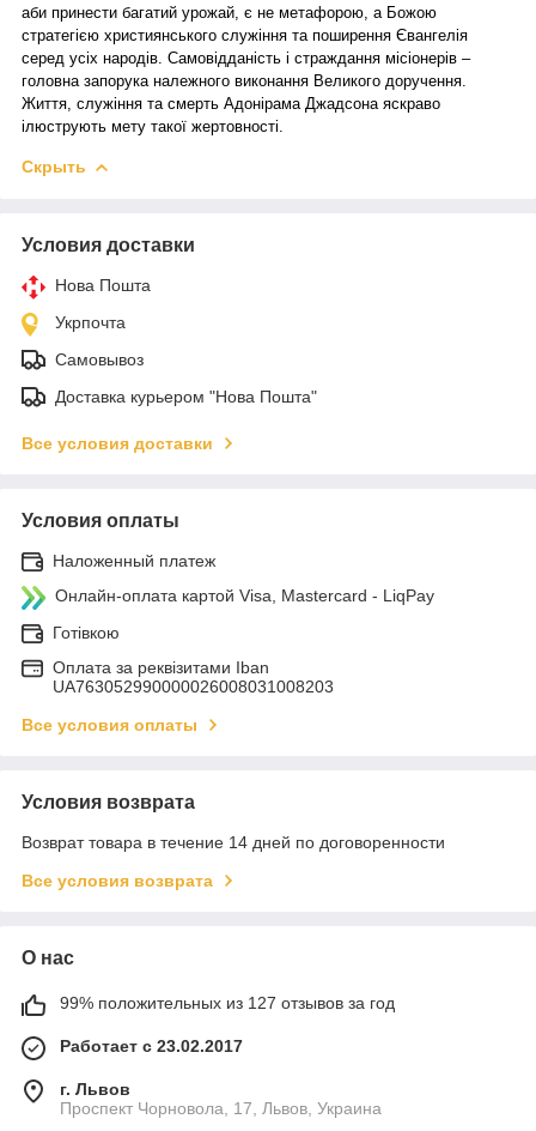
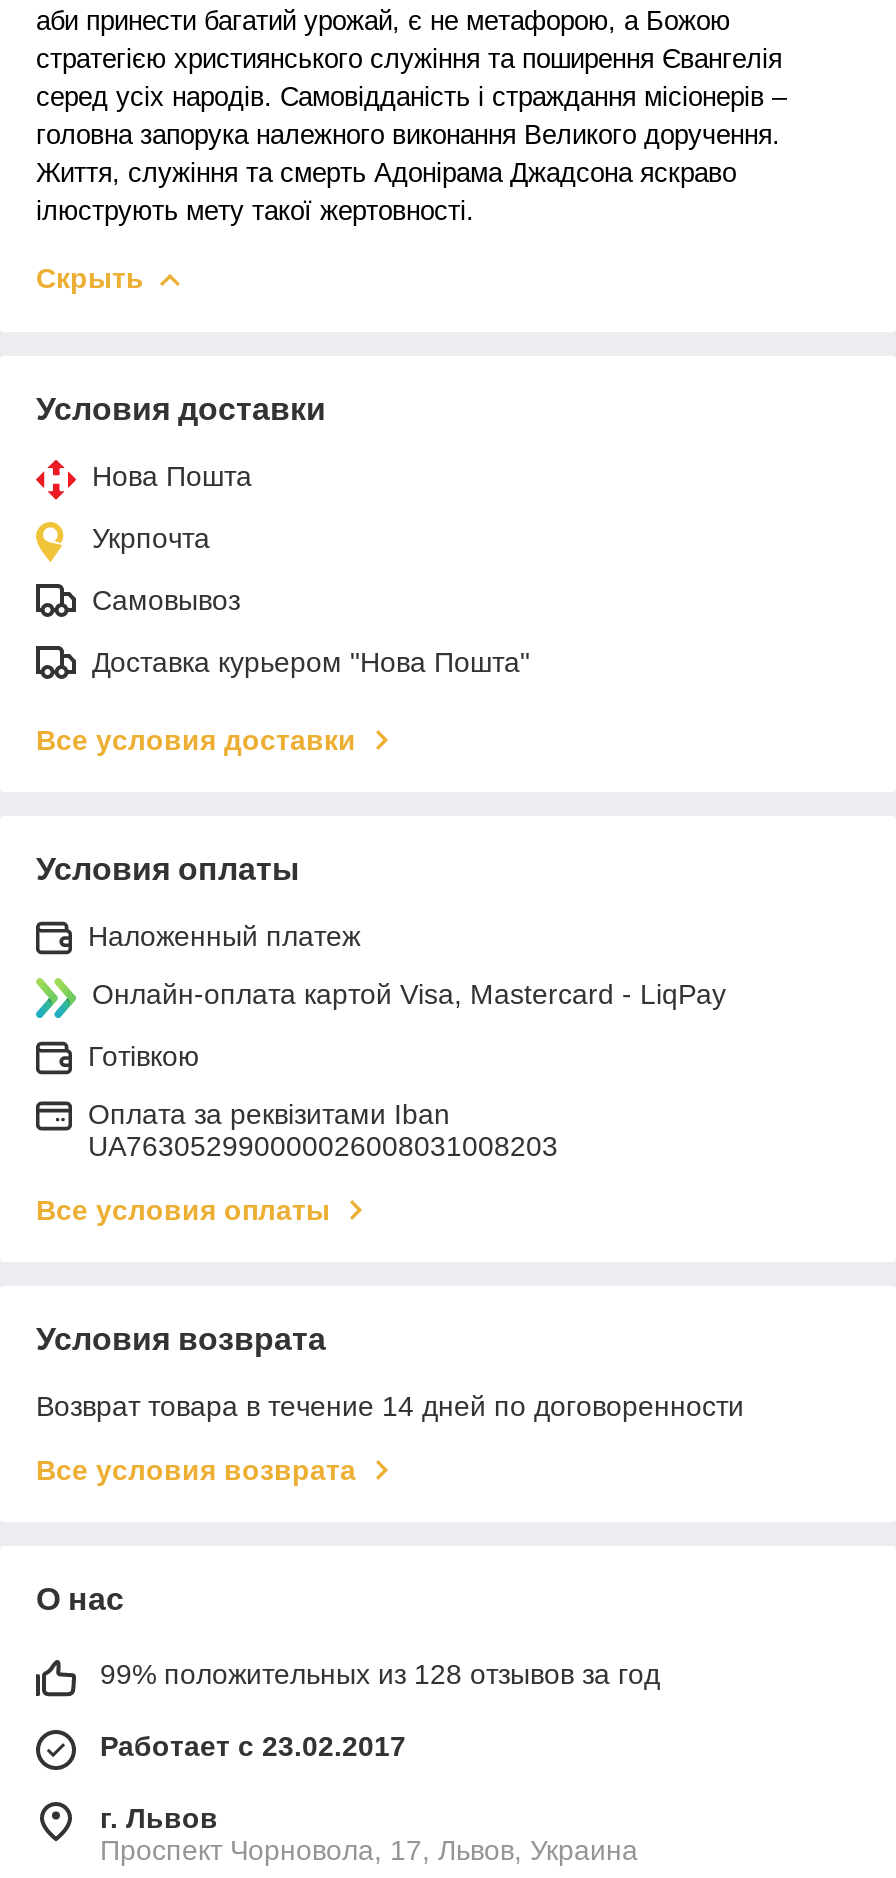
- 99% положительных из 127 отзывов за год
+ 99% положительных из 128 отзывов за год
